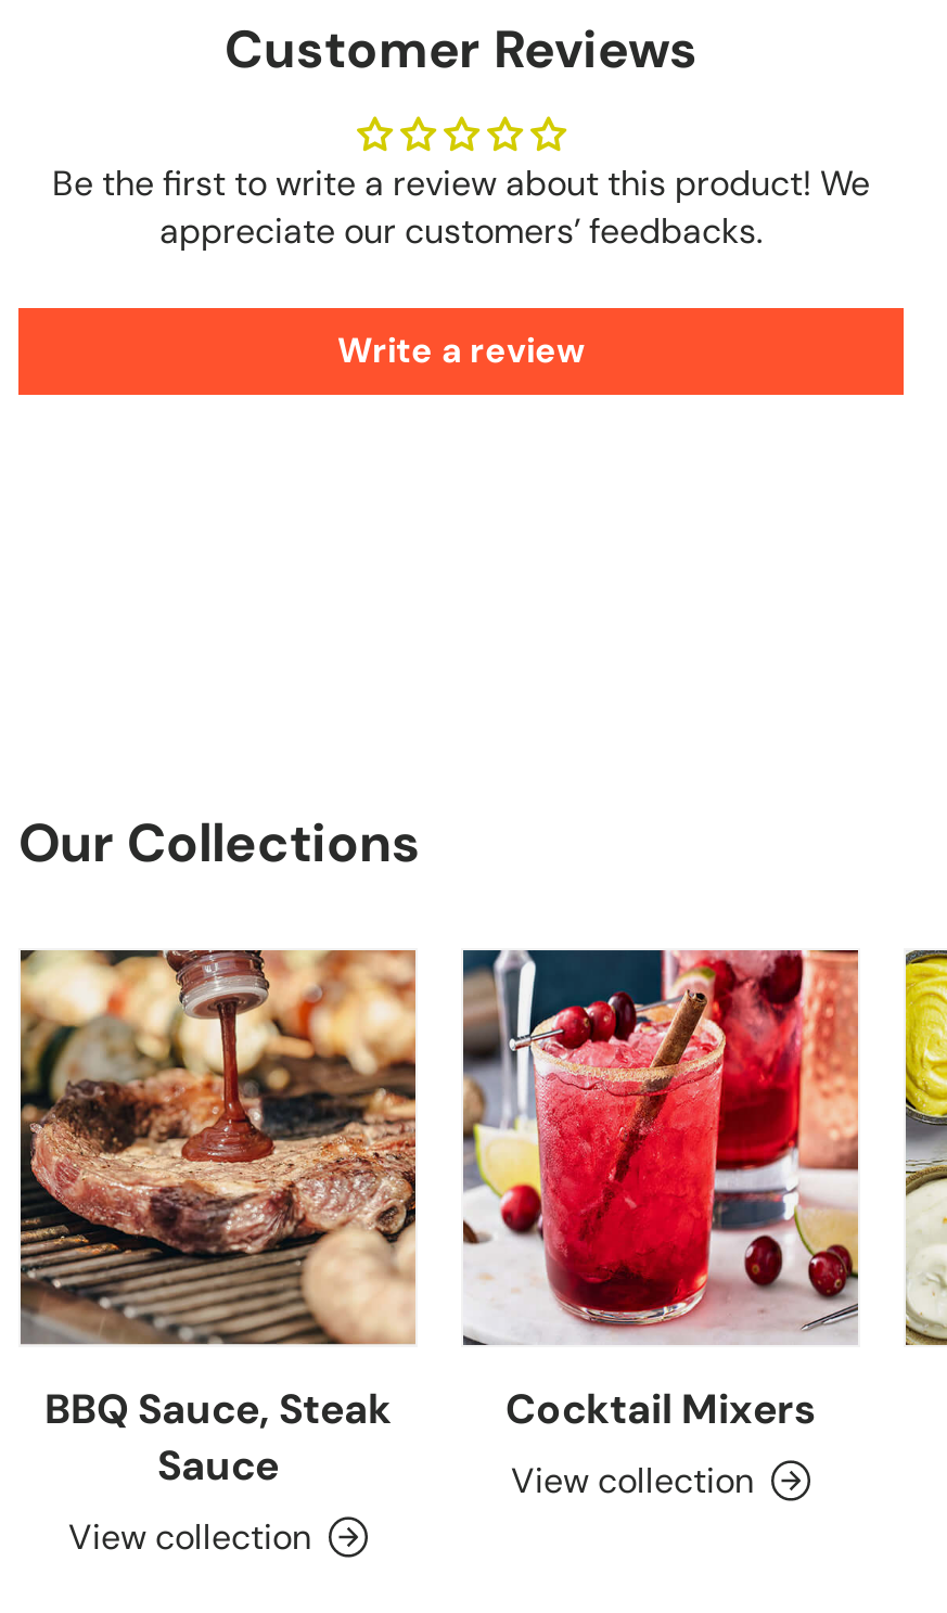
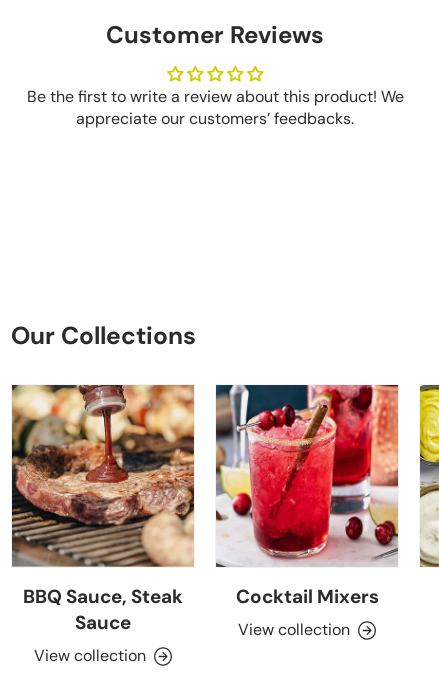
- Write a review
